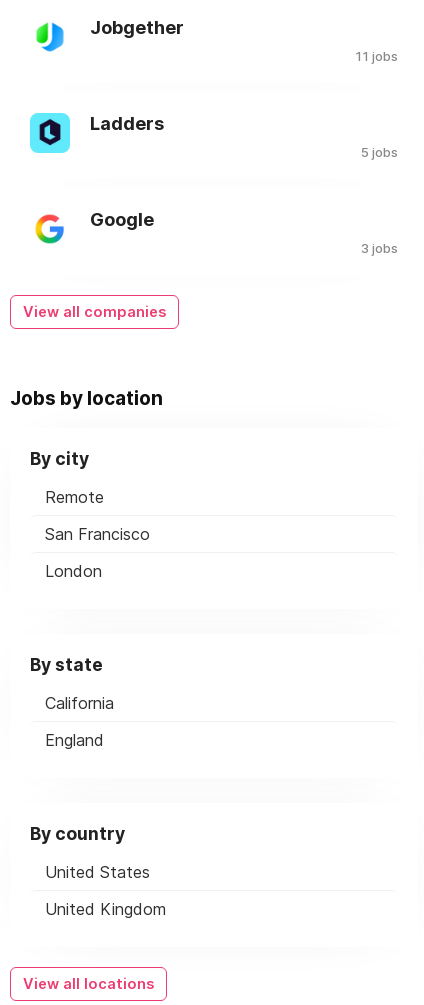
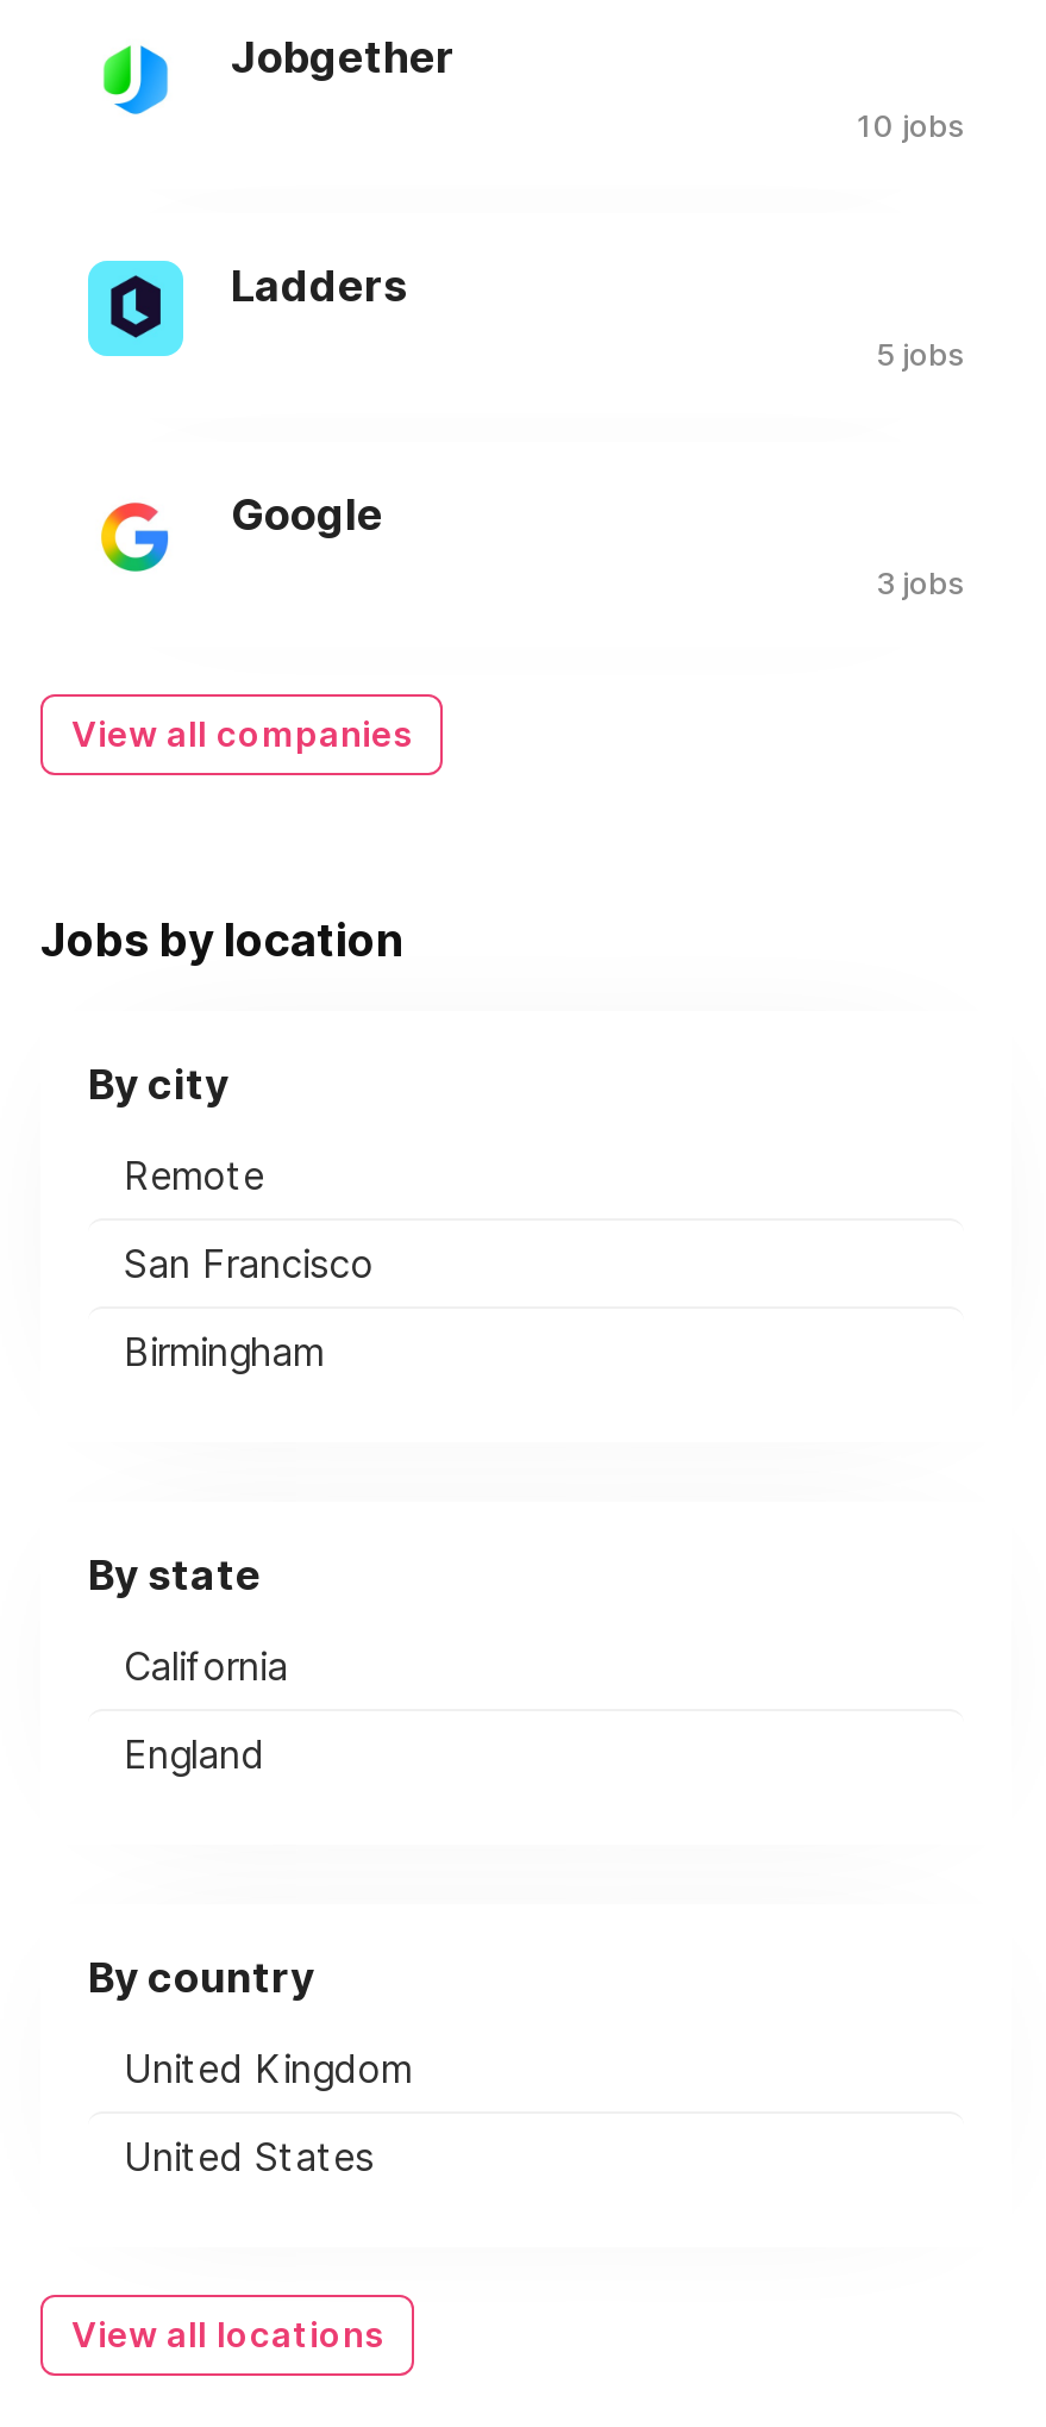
- 11 jobs
+ 10 jobs

- London
+ Birmingham

moved down: United States

moved up: United Kingdom
